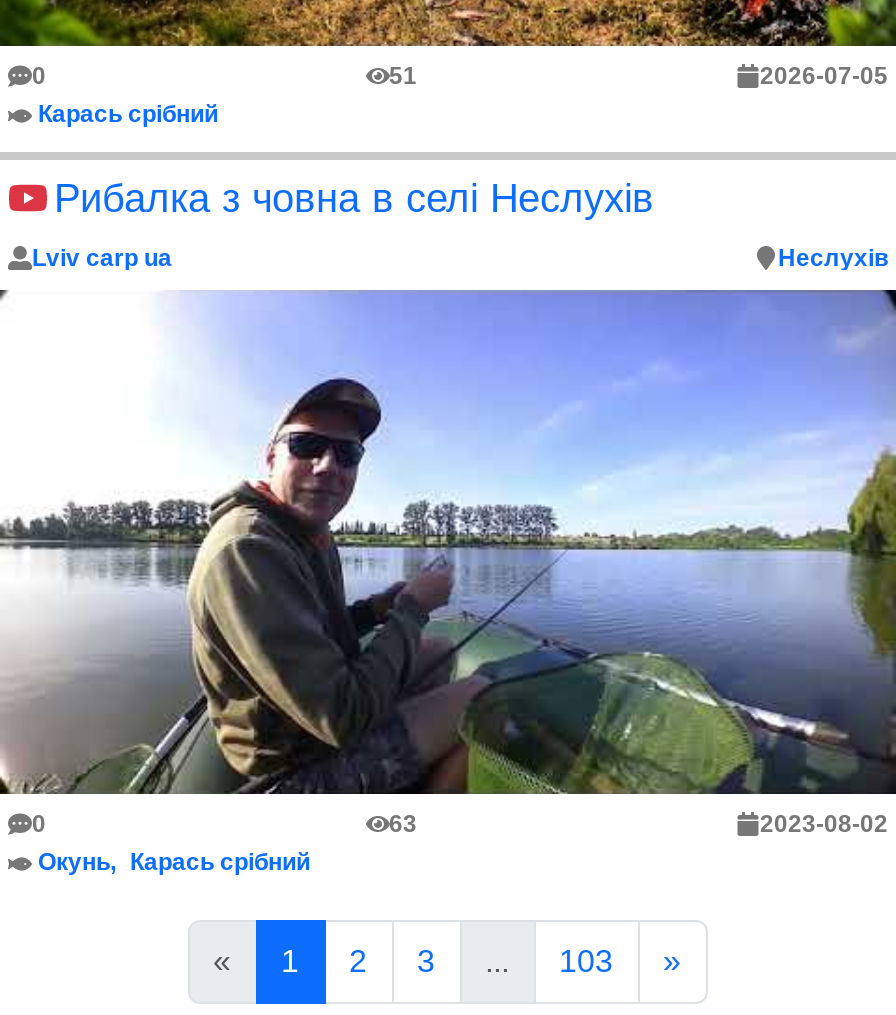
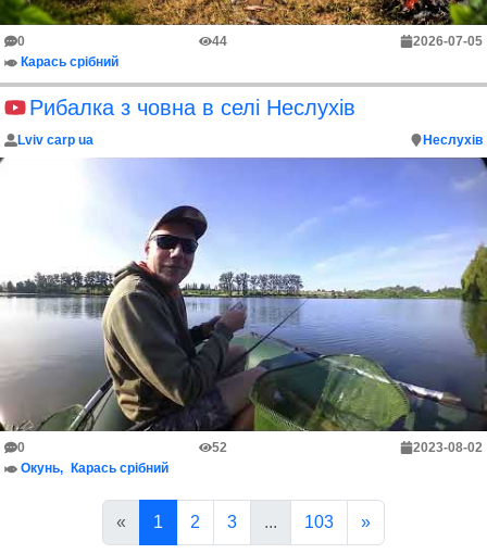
- 51
+ 44

- 63
+ 52
